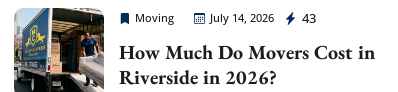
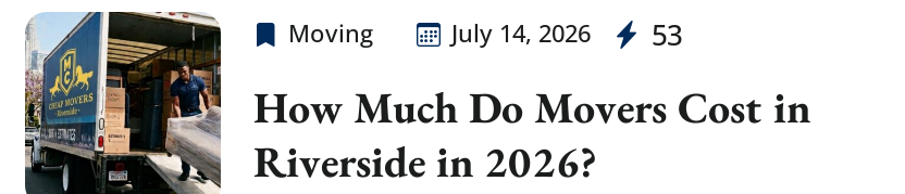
- 43
+ 53
